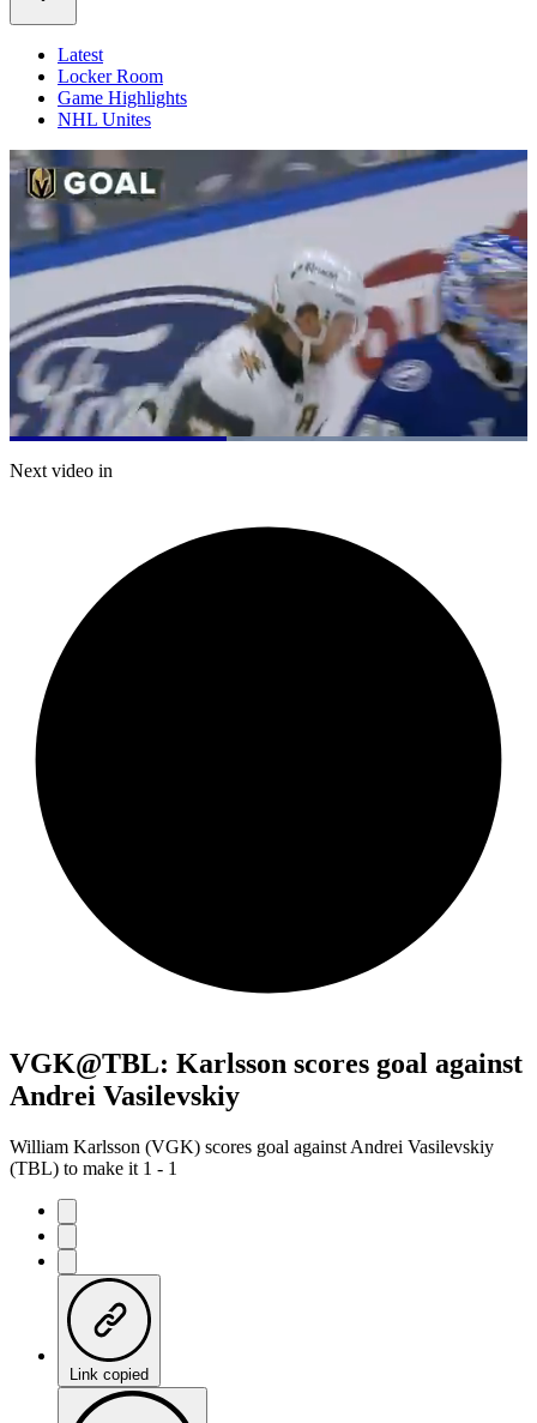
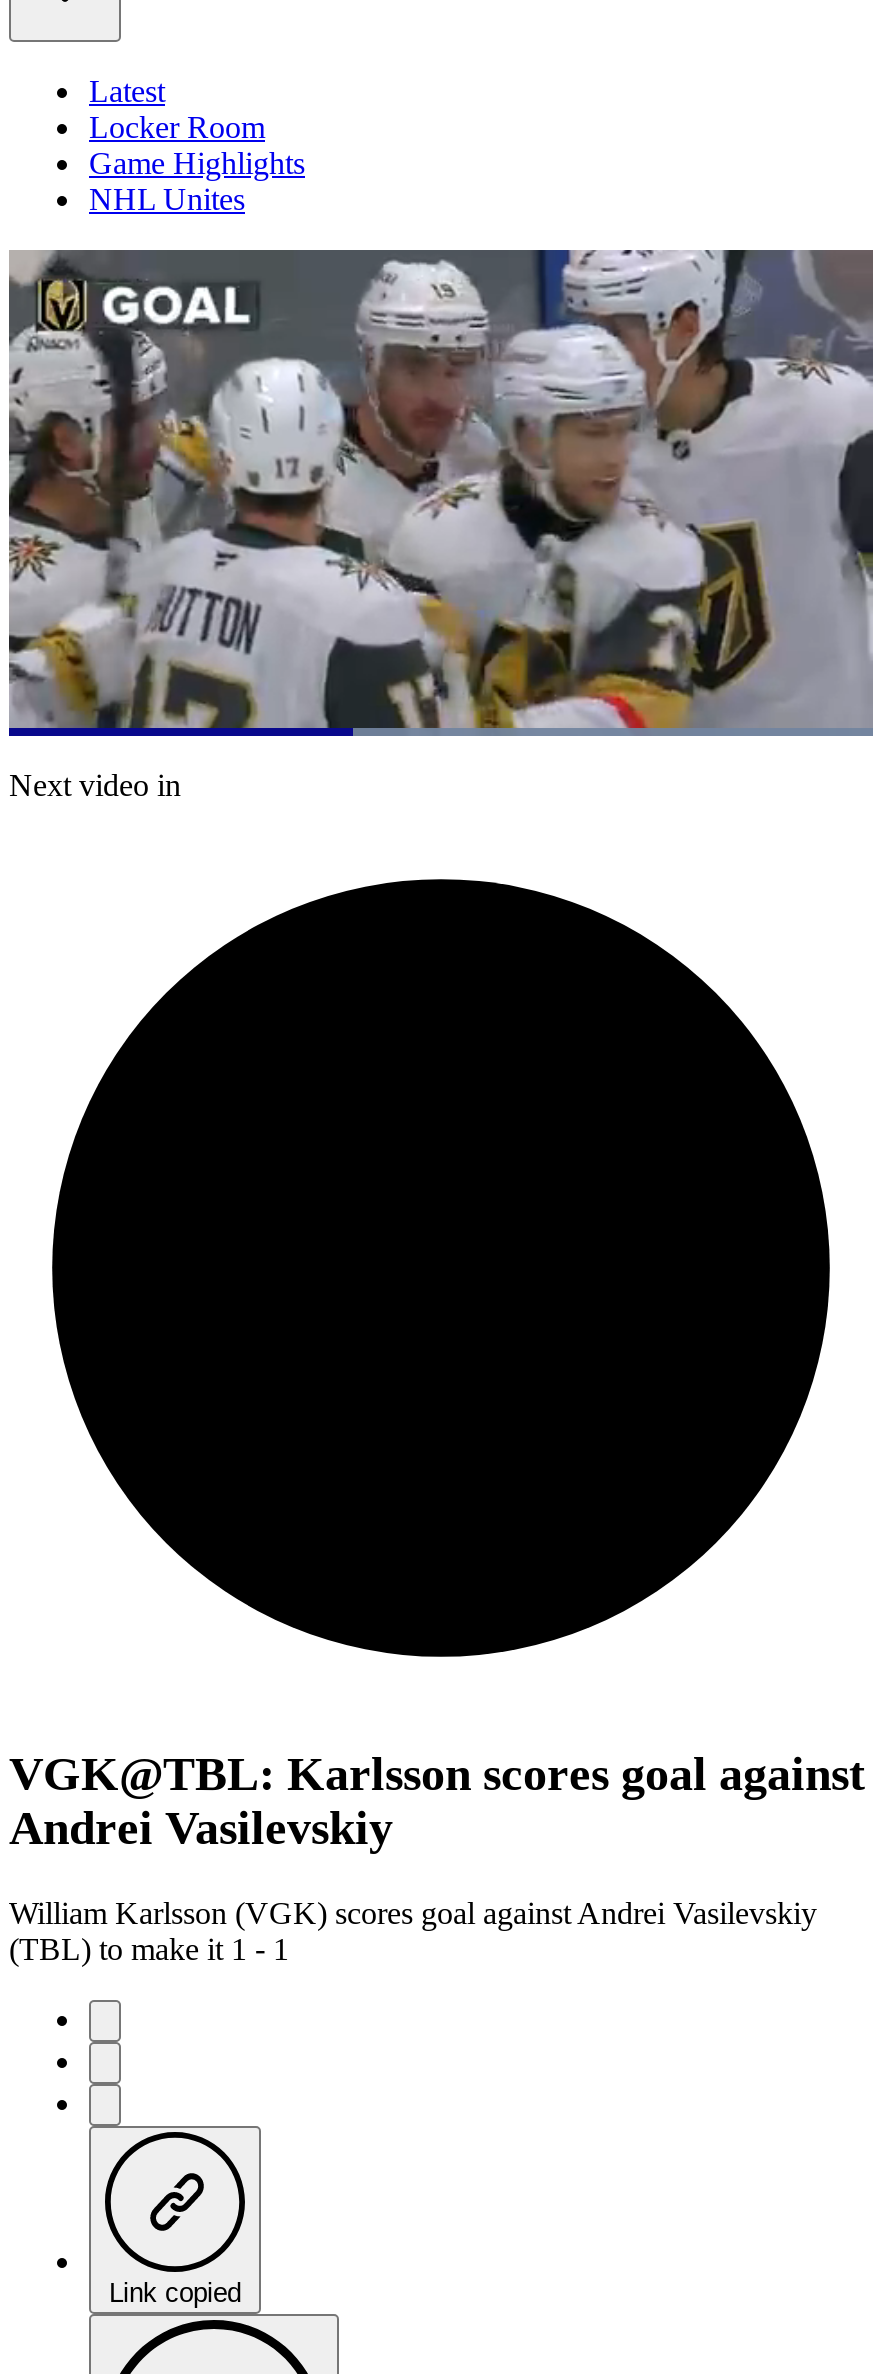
- [image]
+ [image]
